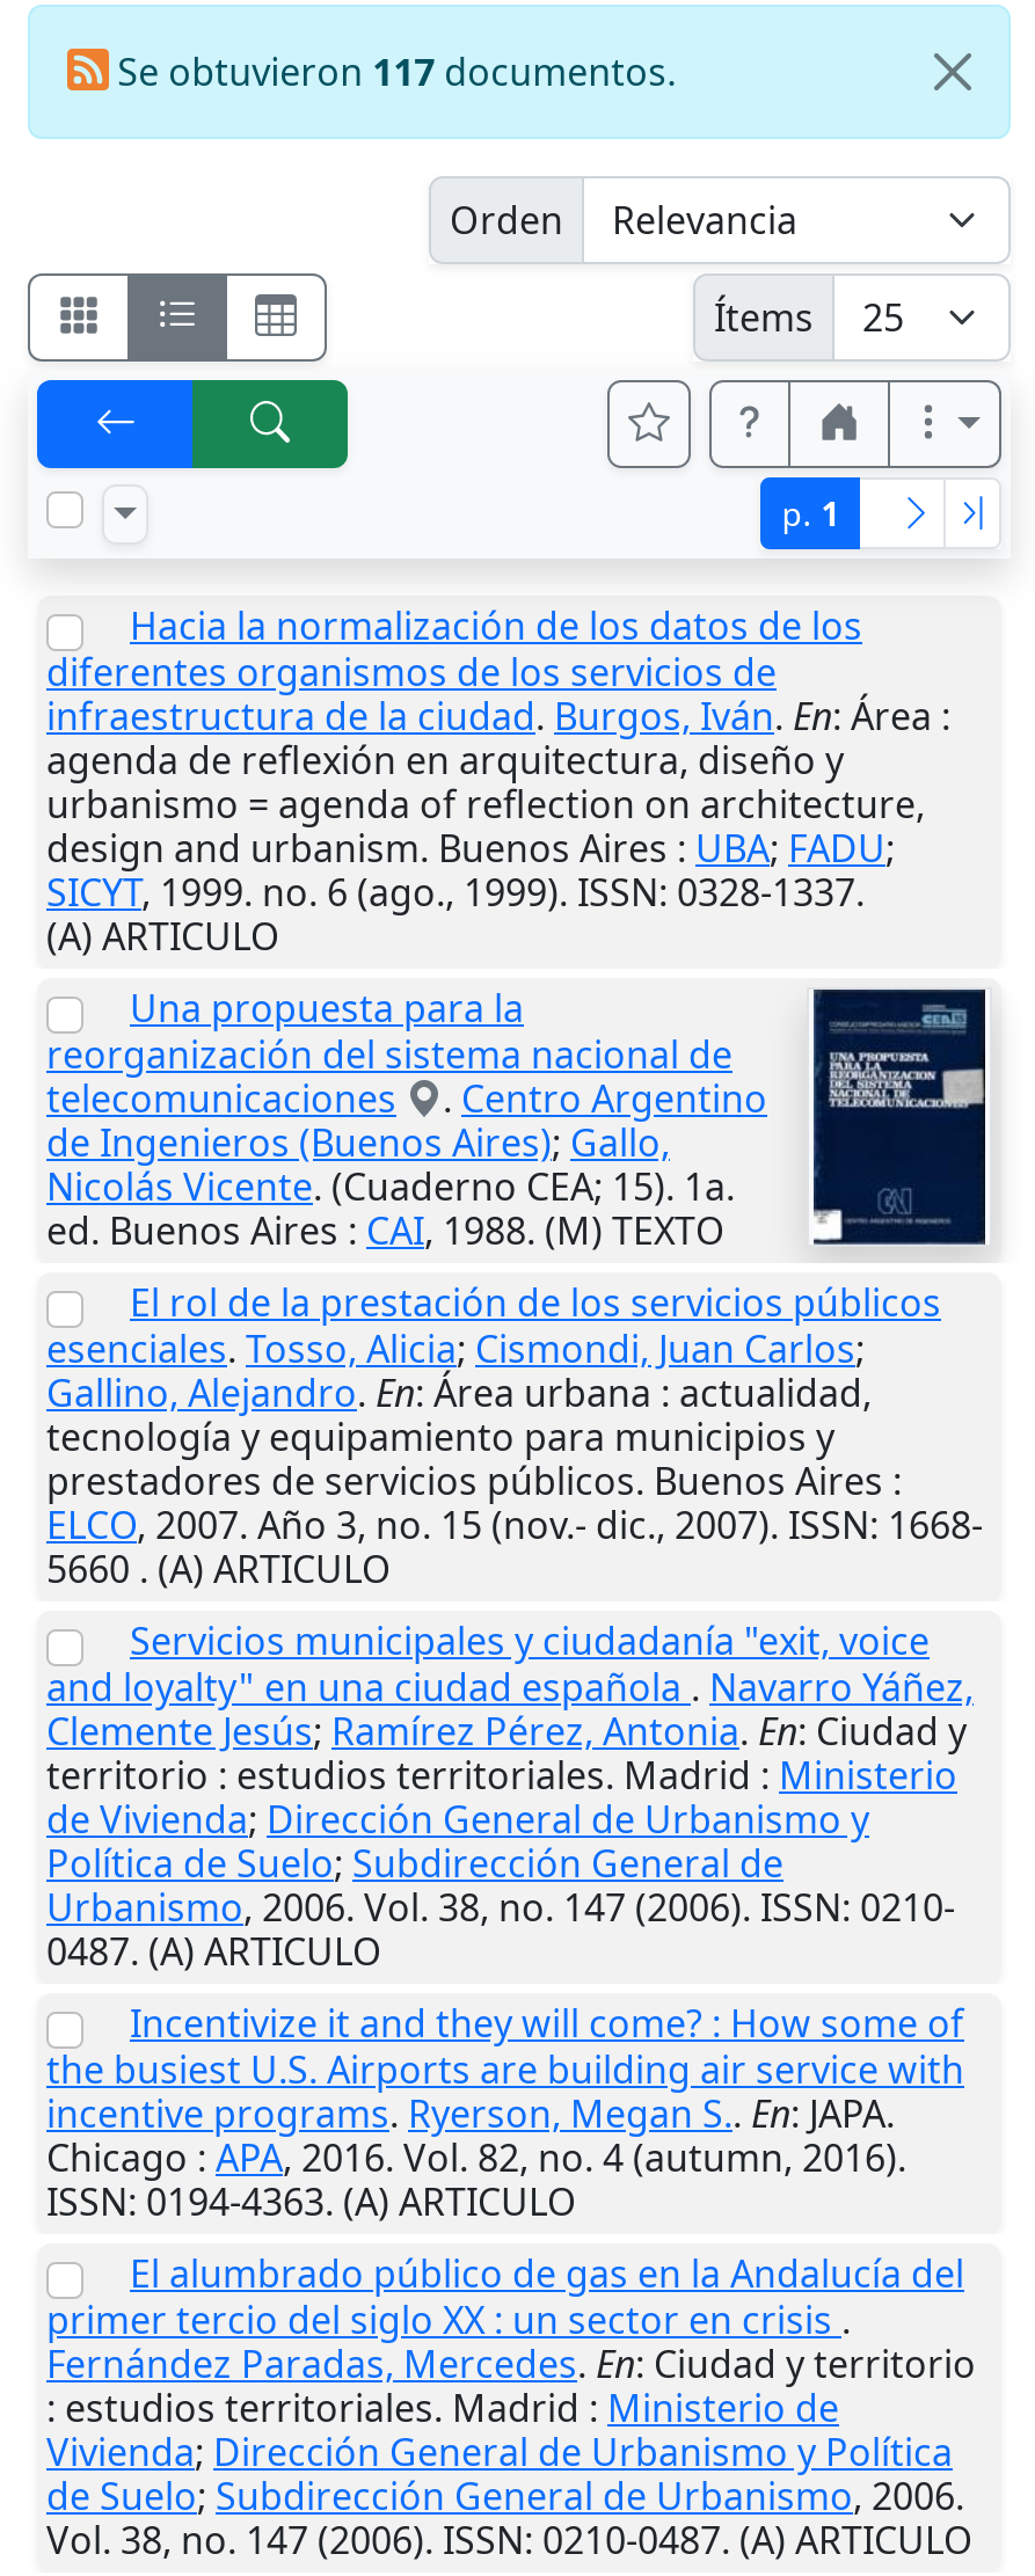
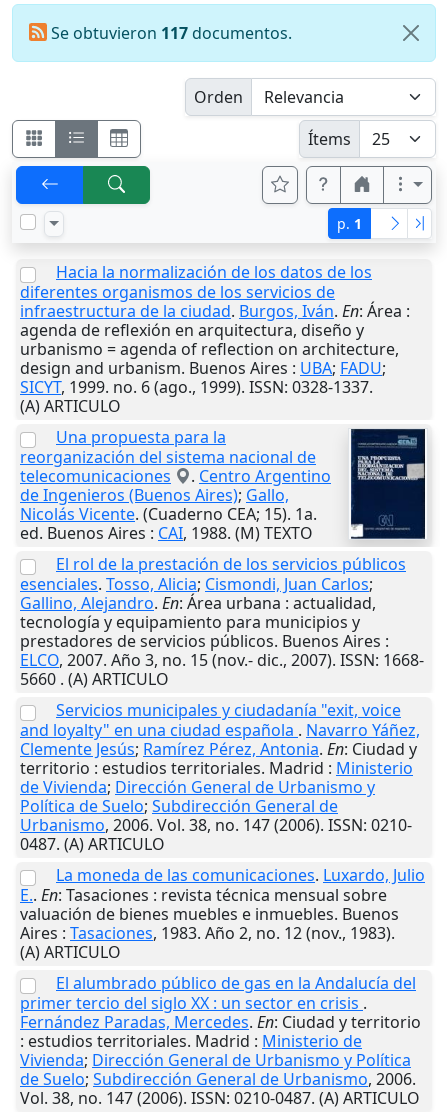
- Incentivize it and they will come? : How some of
- the busiest U.S. Airports are building air service with
- incentive programs.Ryerson, Megan S..En: JAPA.
- Chicago:APA,2016. Vol. 82, no. 4 (autumn, 2016).
- ISSN: 0194-4363. (A) ARTICULO
+ La moneda de las comunicaciones. Luxardo, Julio
+ E.. En: Tasaciones : revista técnica mensual sobre
+ valuación de bienes muebles e inmuebles. Buenos
+ Aires: Tasaciones, 1983. Año 2, no. 12 (nov., 1983).
+ (A) ARTICULO
